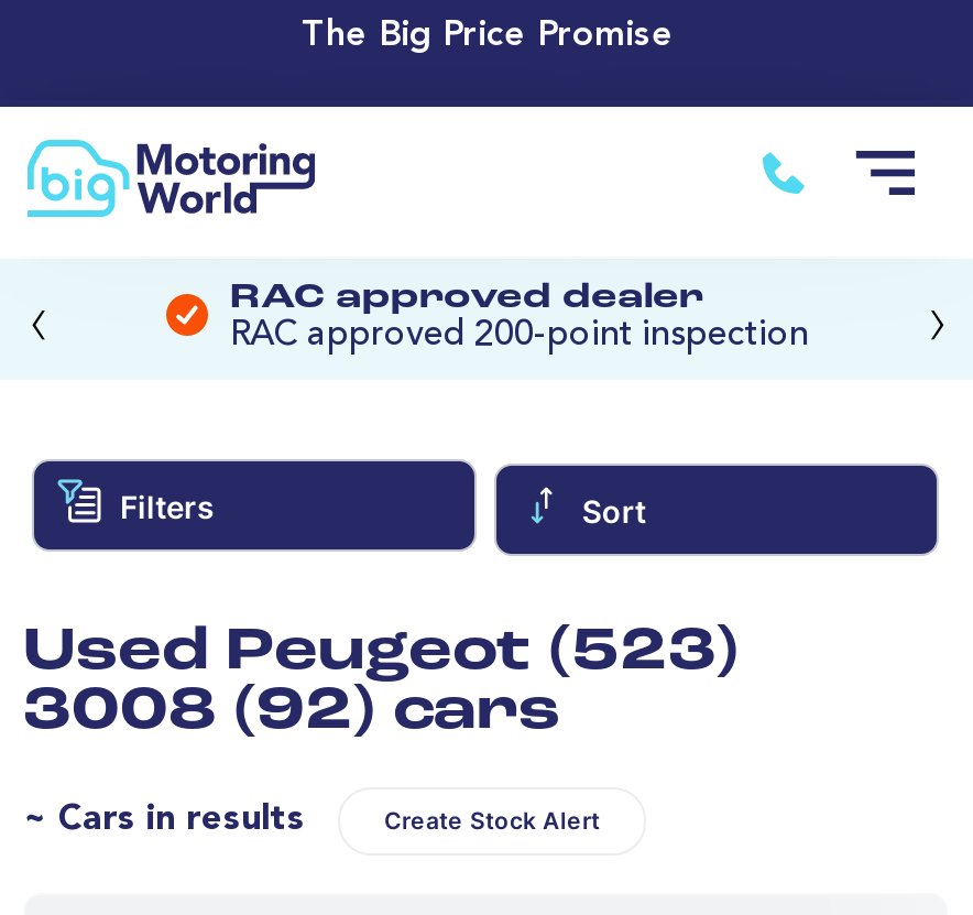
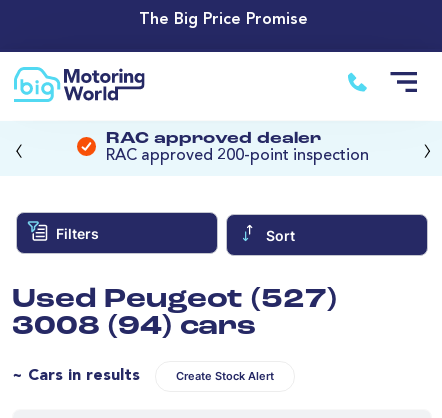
- Used Peugeot (523)
+ Used Peugeot (527)

- 3008 (92) cars
+ 3008 (94) cars
